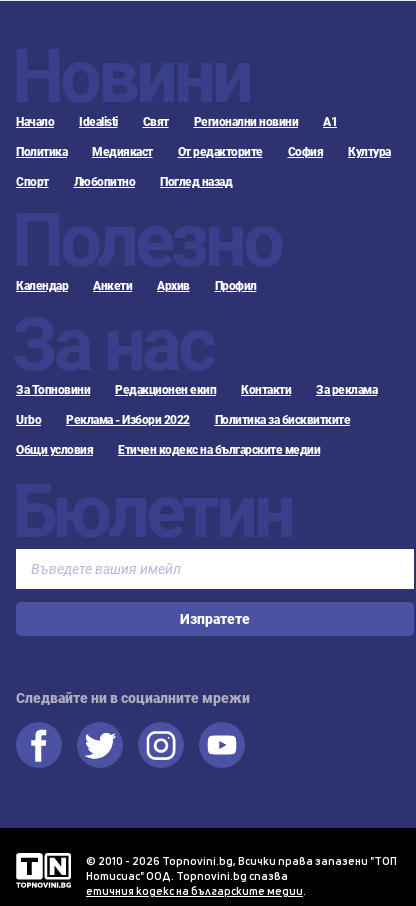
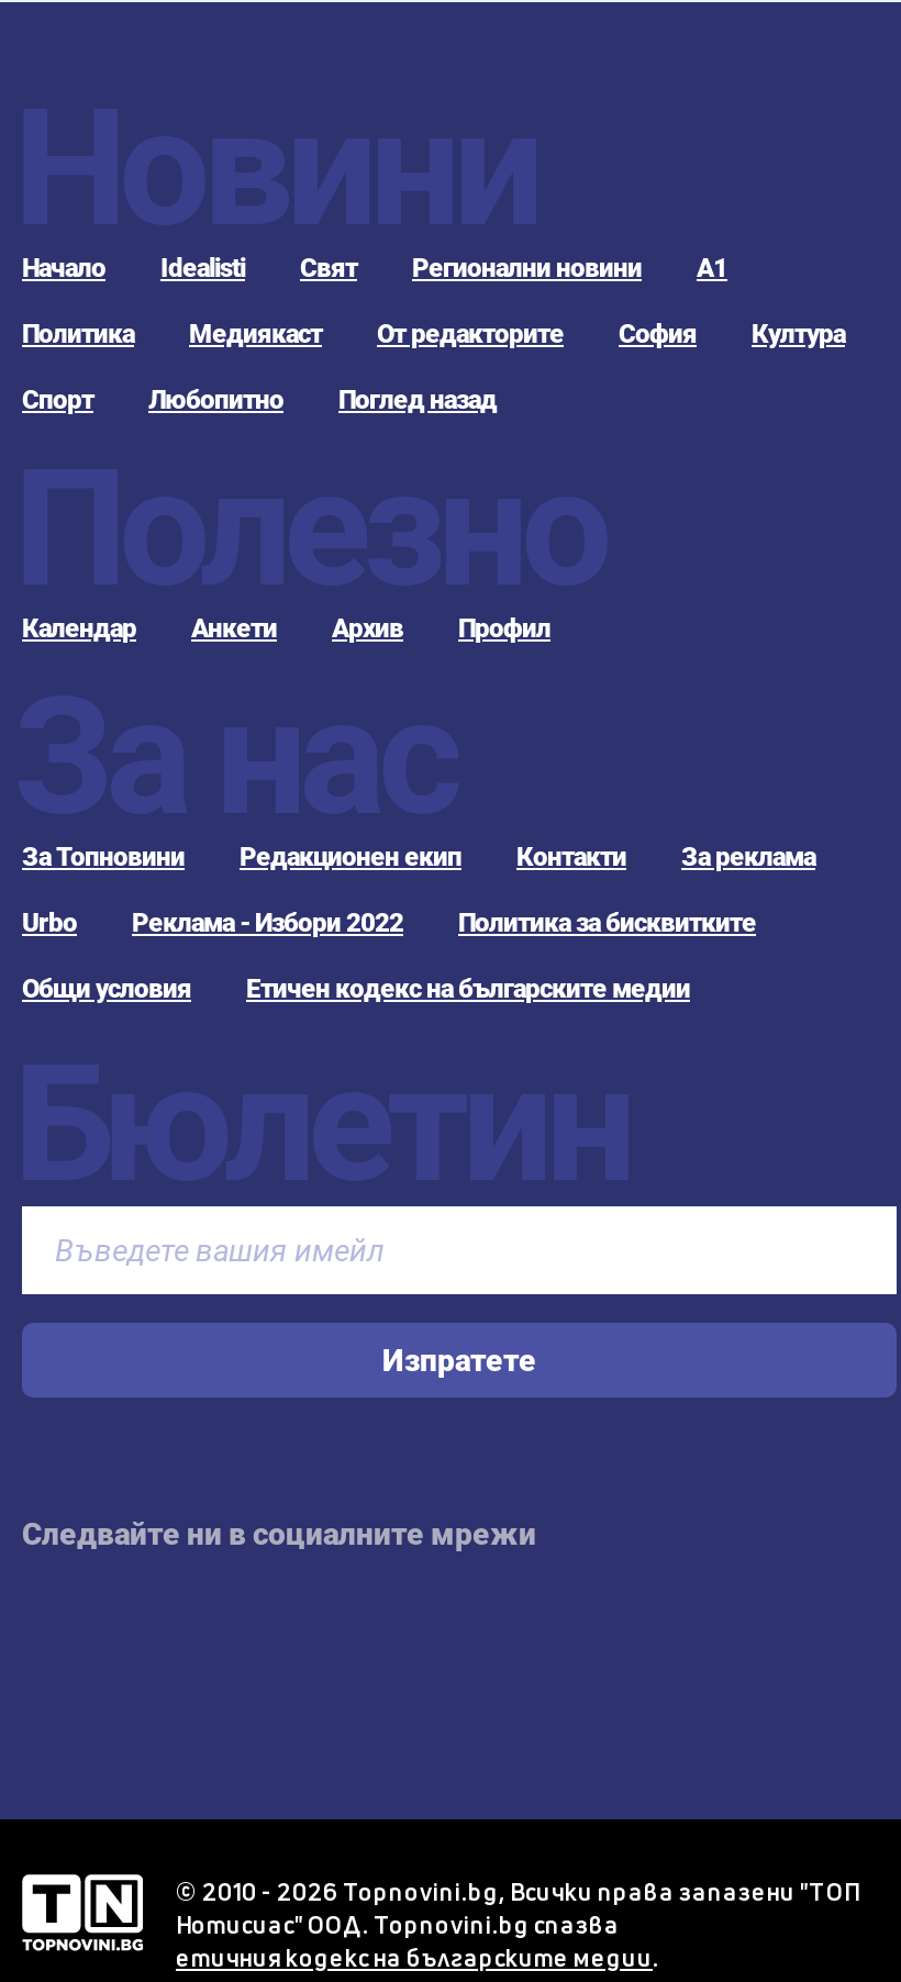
- [image]

- [image]

- [image]

- [image]
